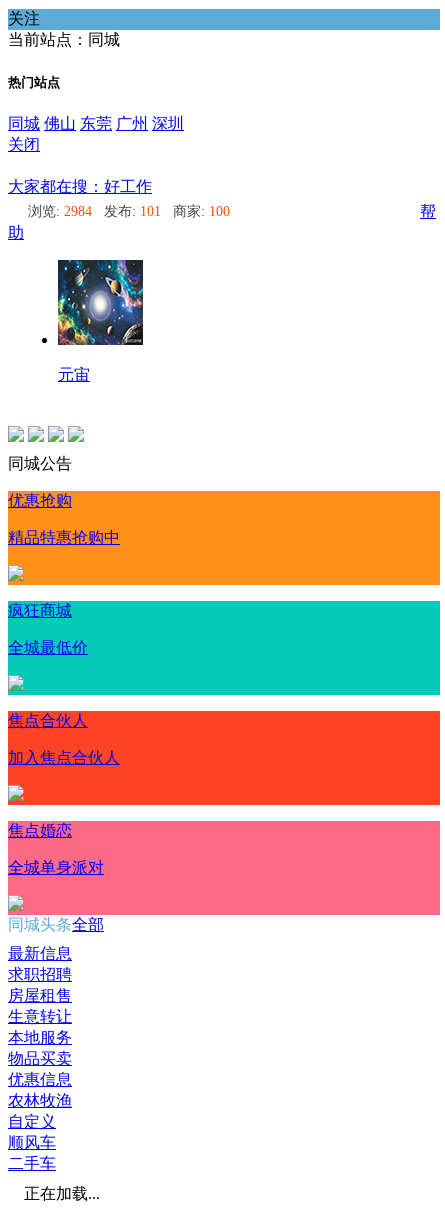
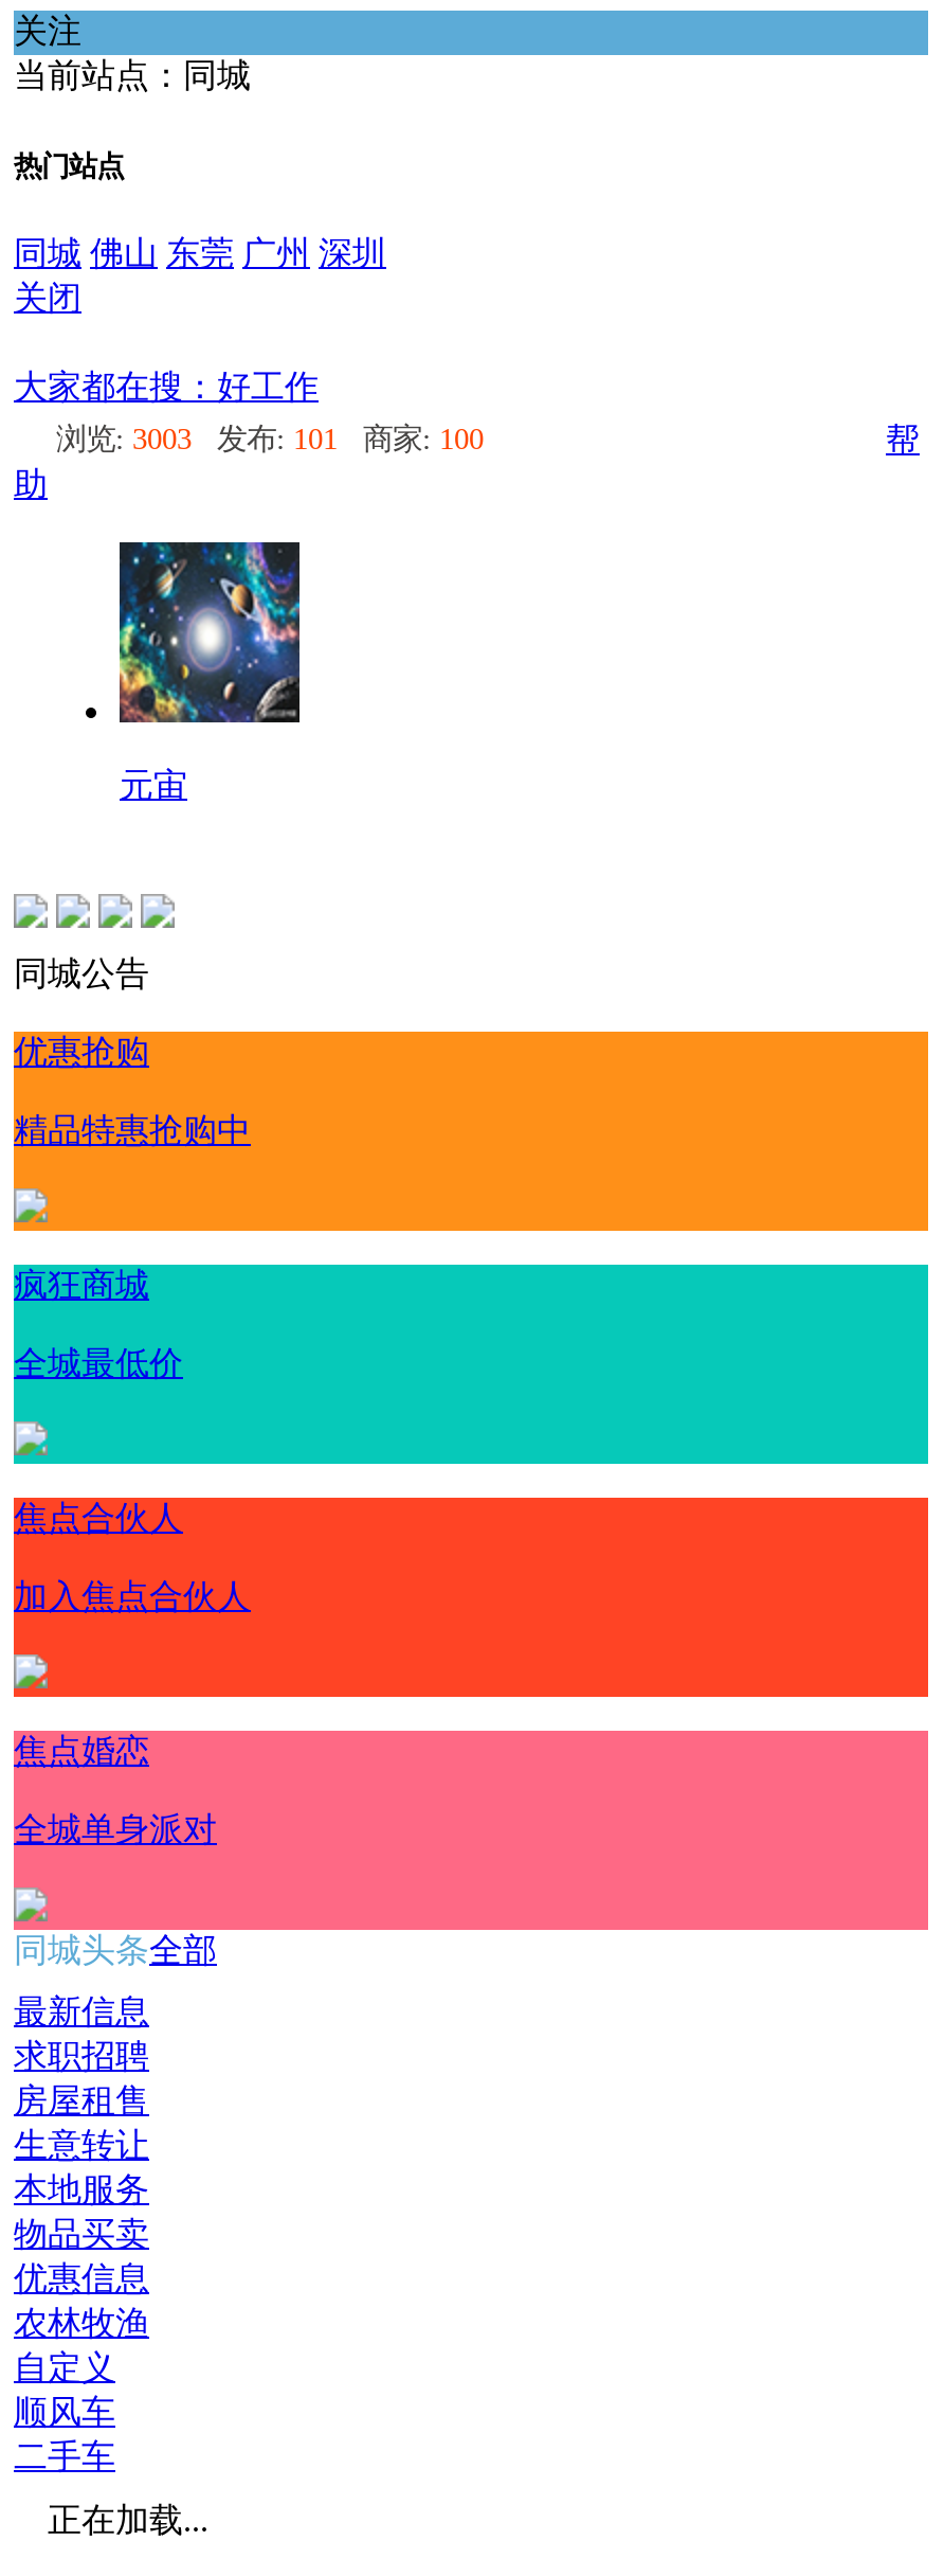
- 浏览: 2984发布: 101商家: 100
+ 浏览: 3003发布: 101商家: 100
